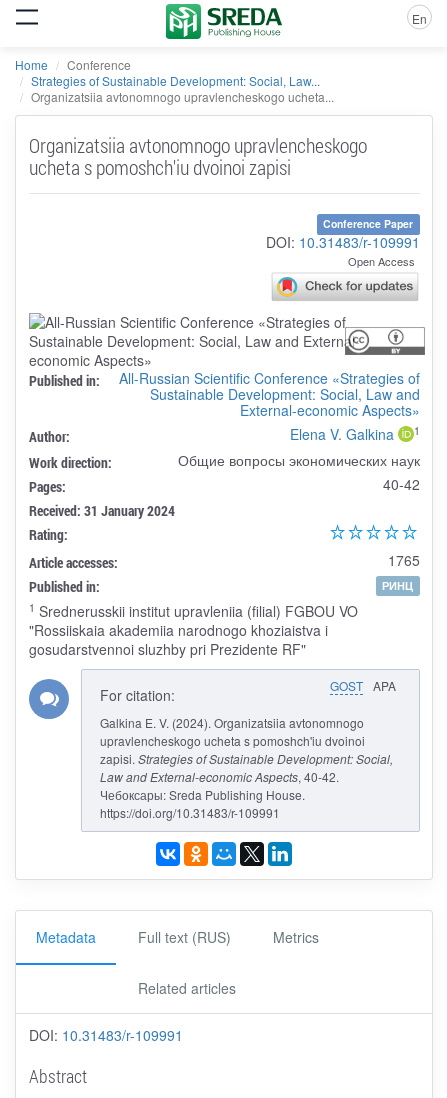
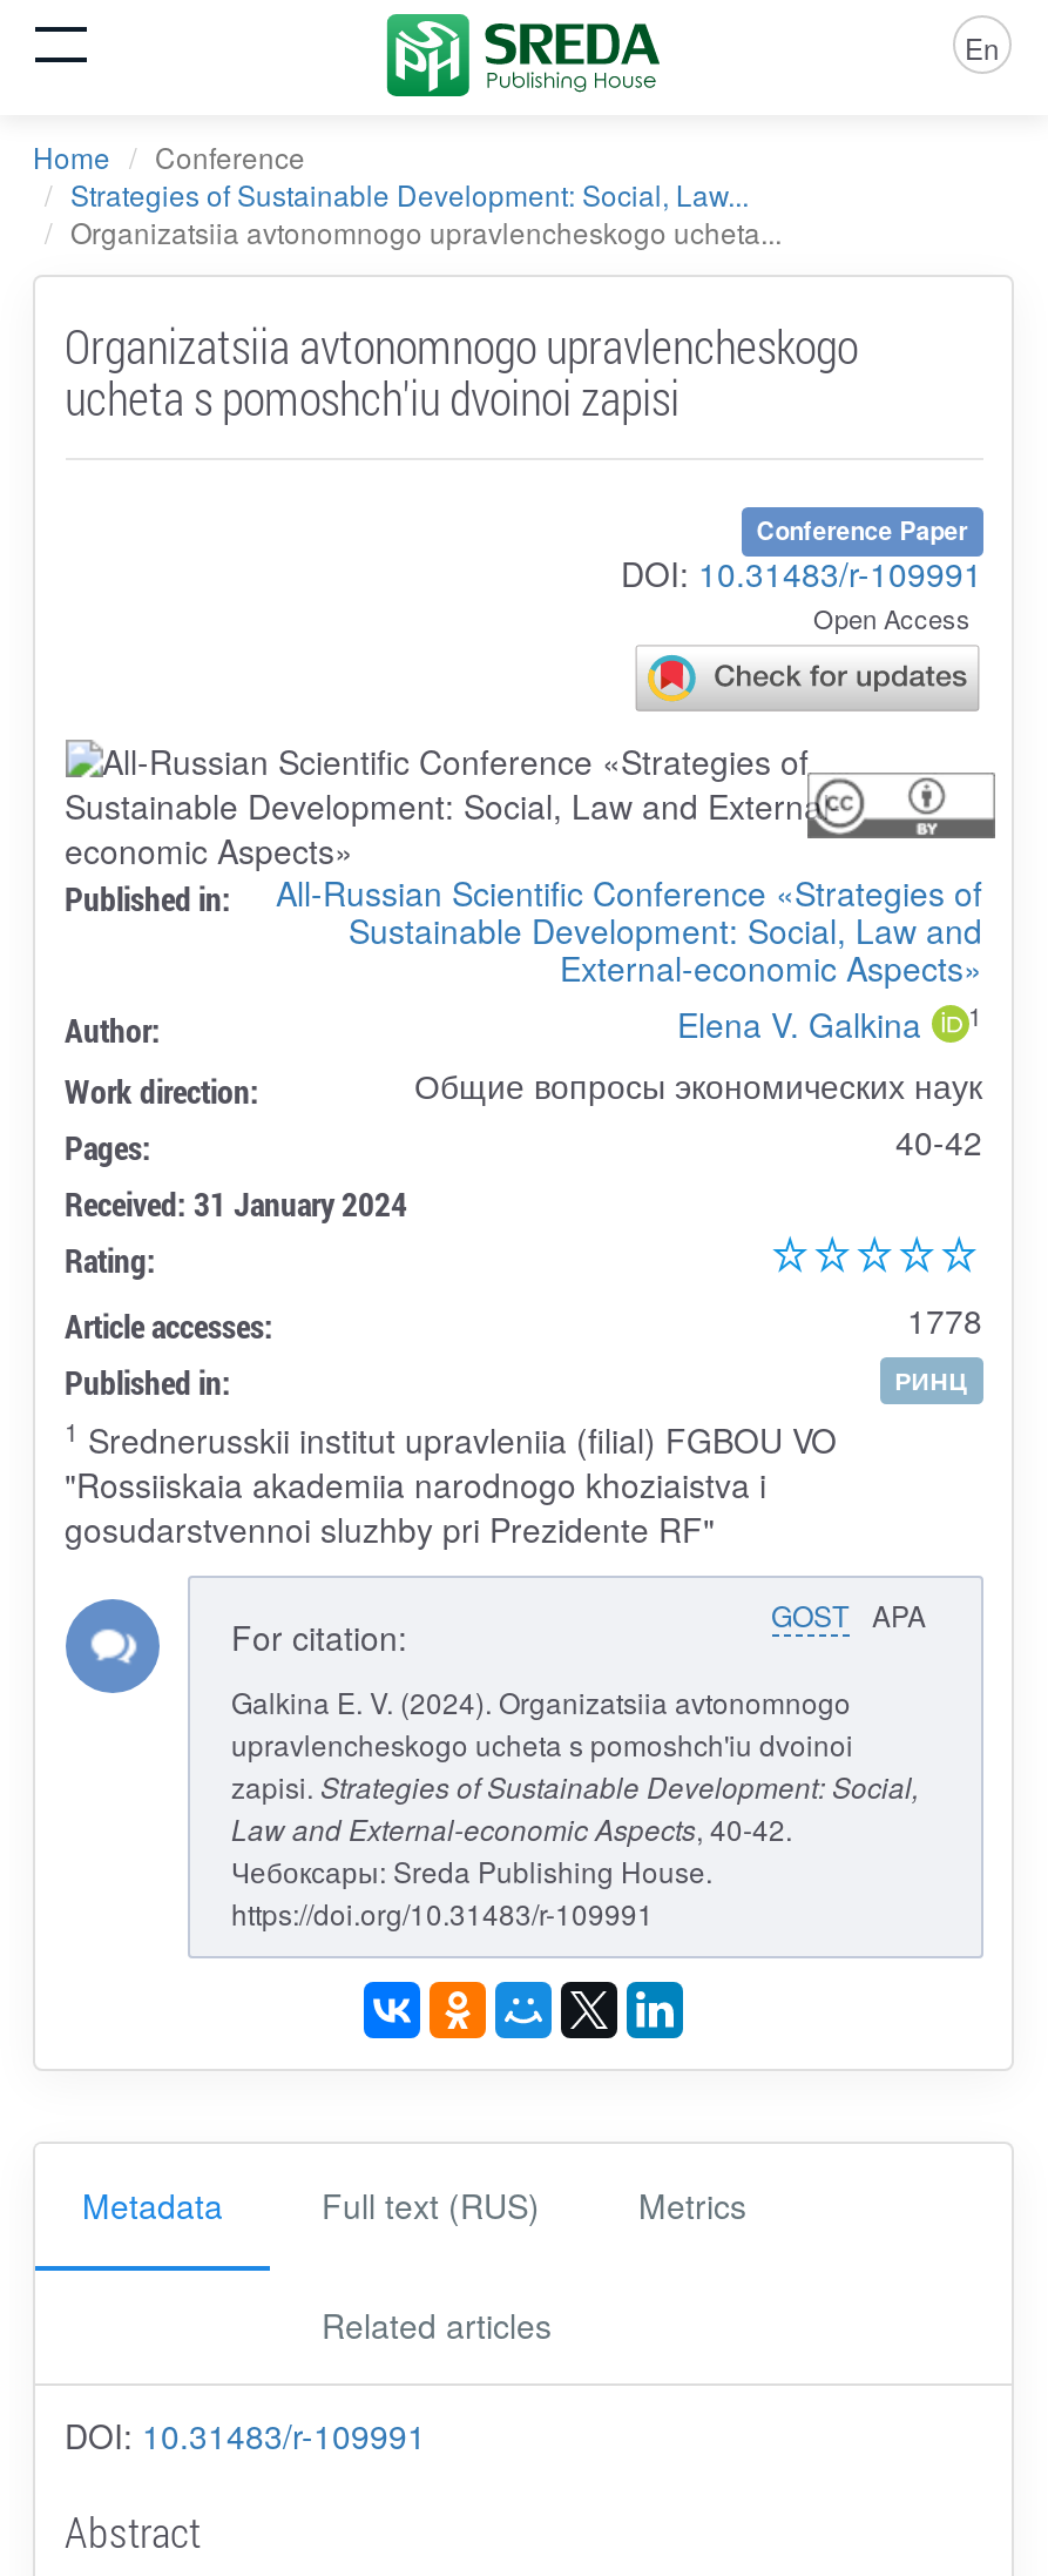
- 1765
+ 1778
